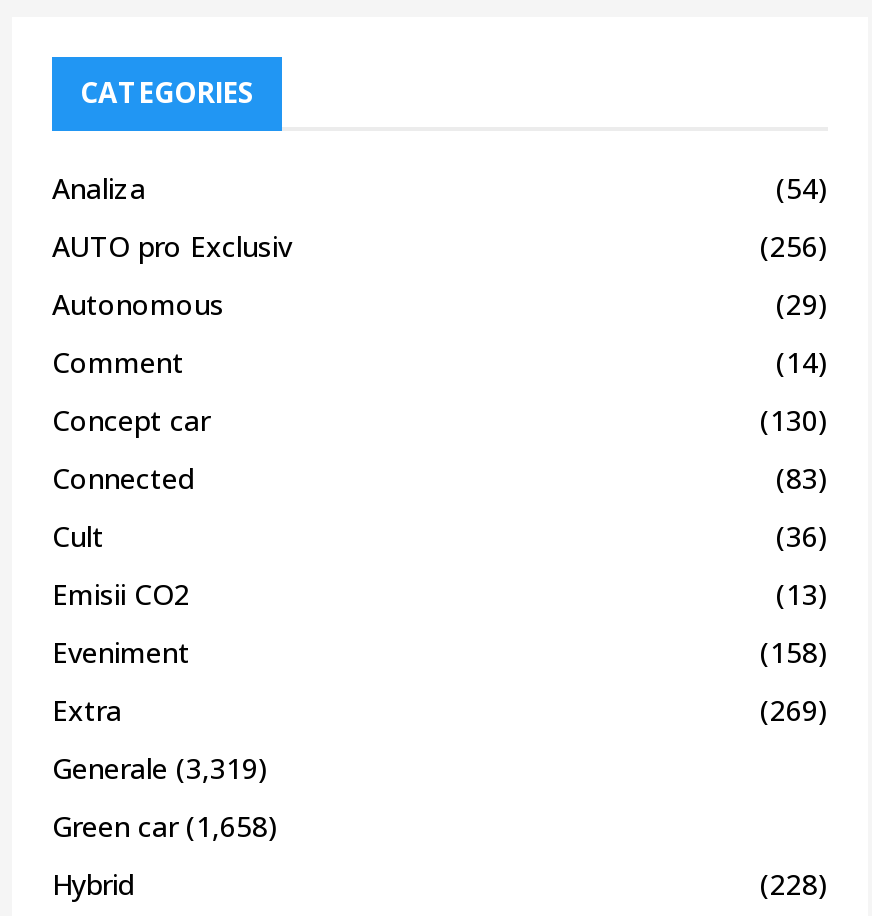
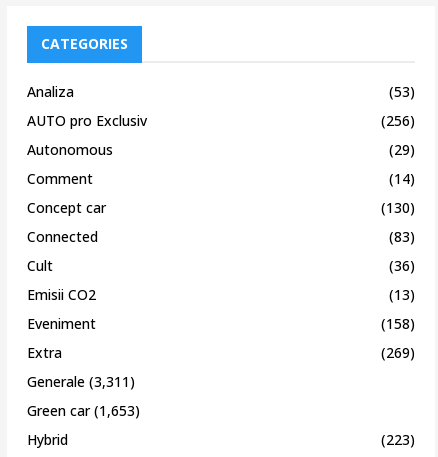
- (54)
+ (53)

- Generale (3,319)
+ Generale (3,311)

- Green car (1,658)
+ Green car (1,653)

- (228)
+ (223)
